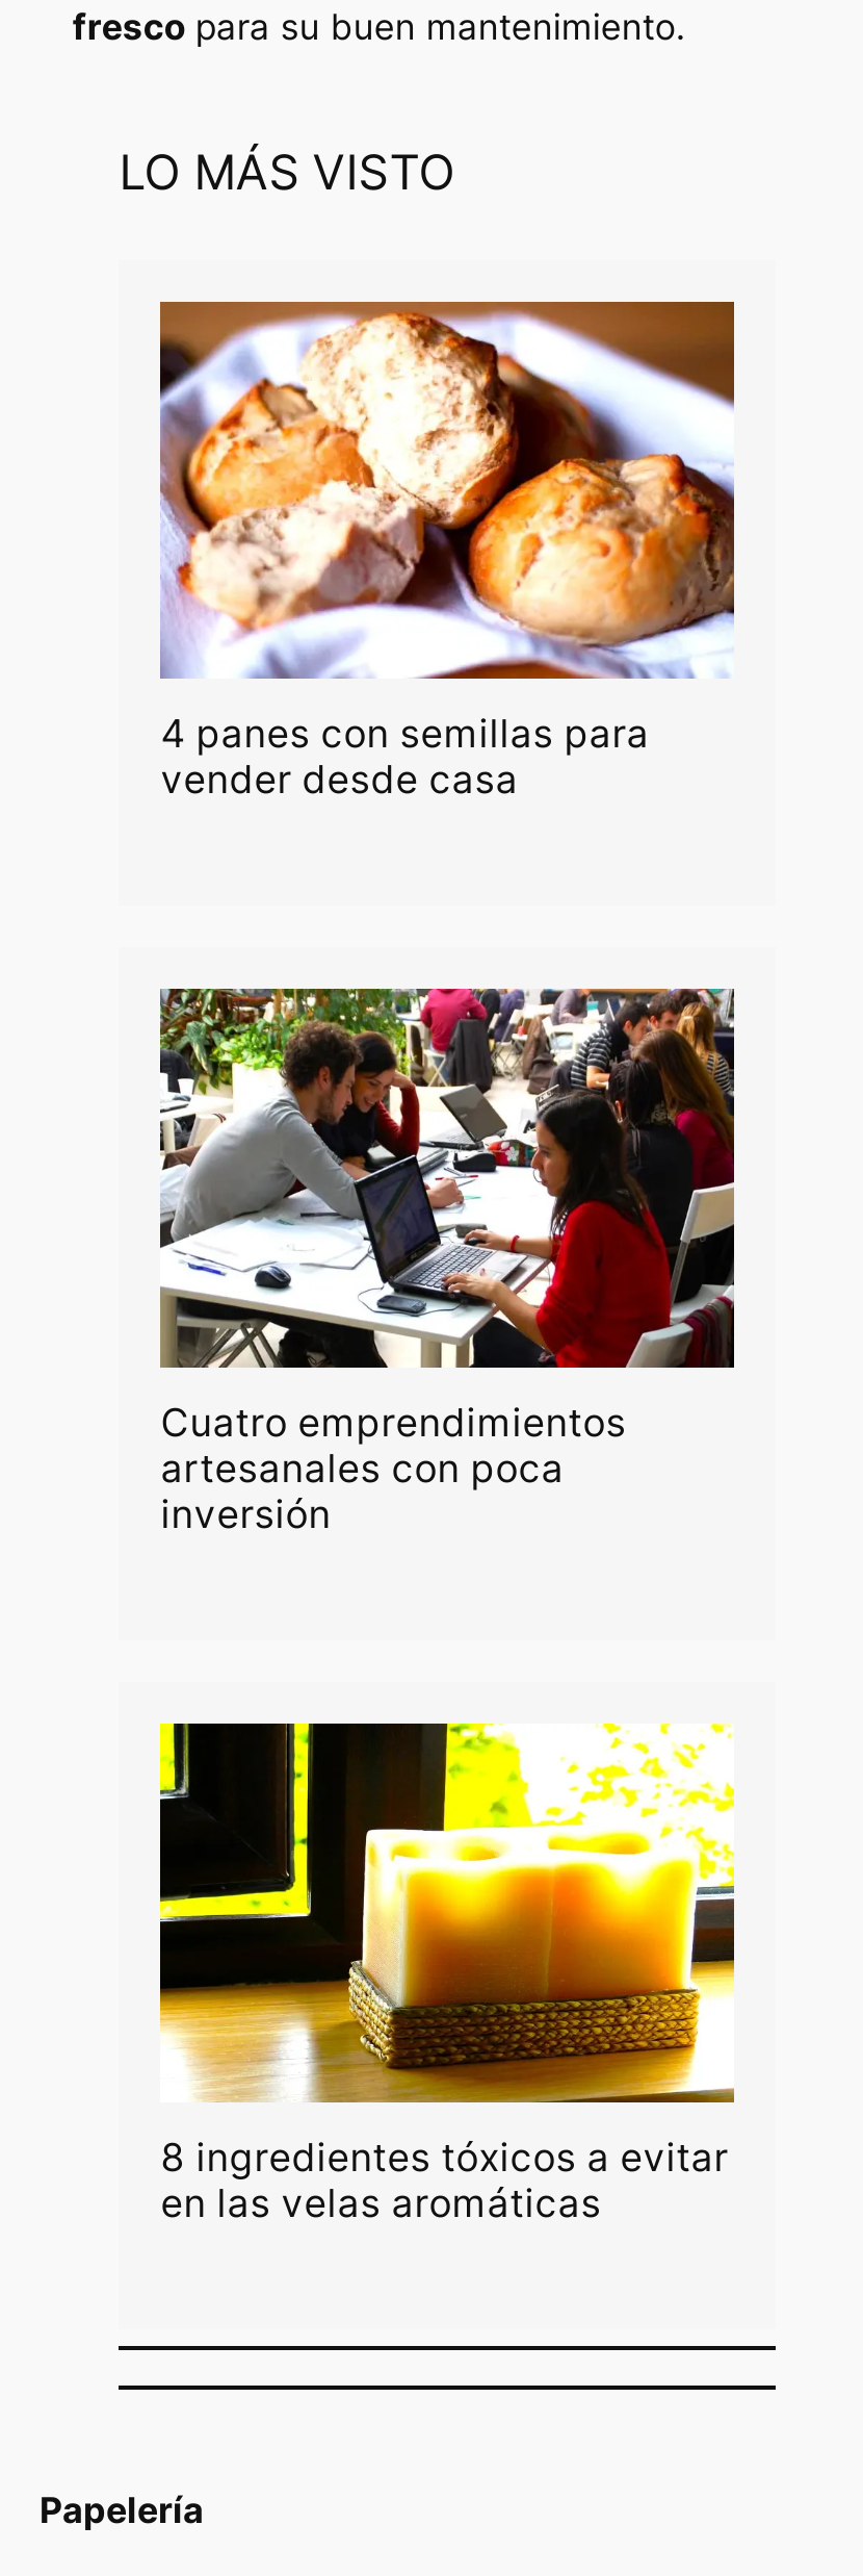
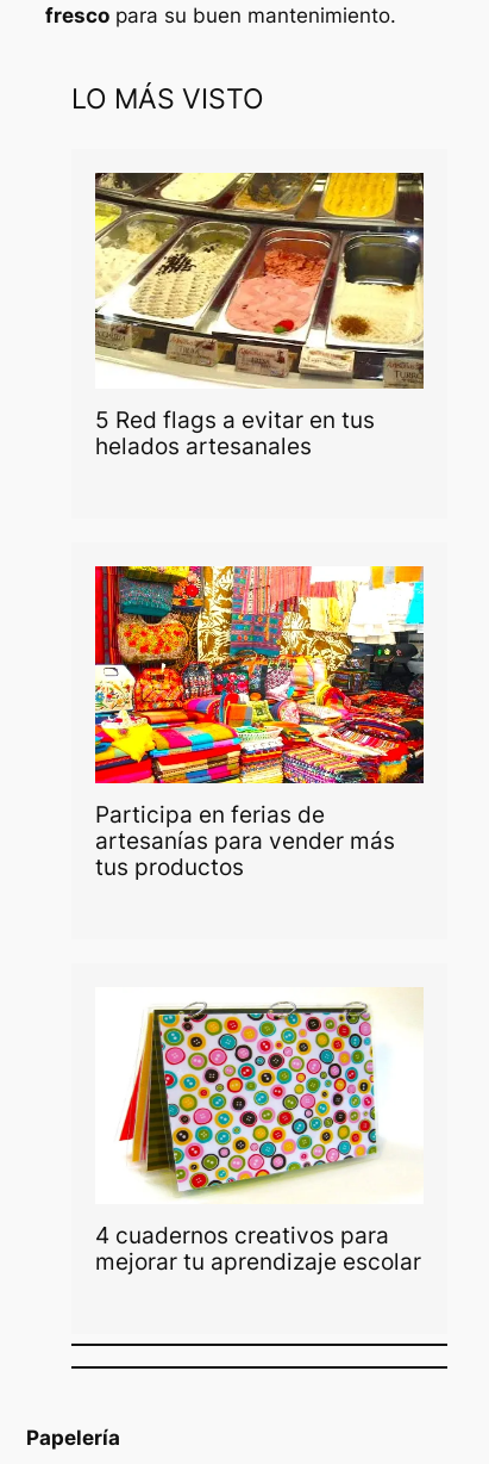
- [image]
- 4 panes con semillas para
- vender desde casa
+ [image]
+ 5 Red flags a evitar en tus
+ helados artesanales

- [image]
- Cuatro emprendimientos
- artesanales con poca
- inversión
+ [image]
+ Participa en ferias de
+ artesanías para vender más
+ tus productos

- [image]
- 8 ingredientes tóxicos a evitar
- en las velas aromáticas
+ [image]
+ 4 cuadernos creativos para
+ mejorar tu aprendizaje escolar
